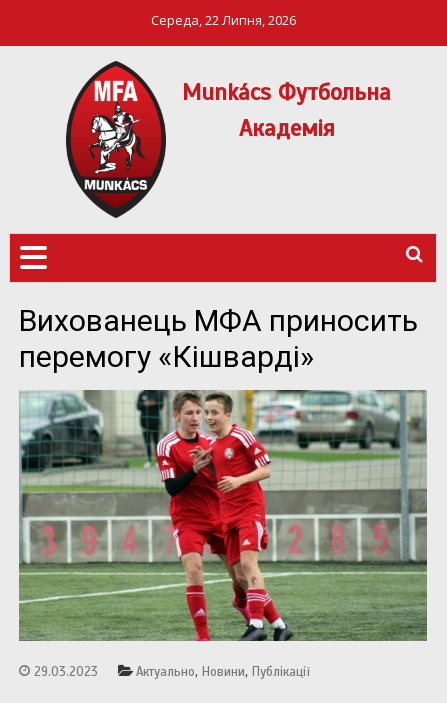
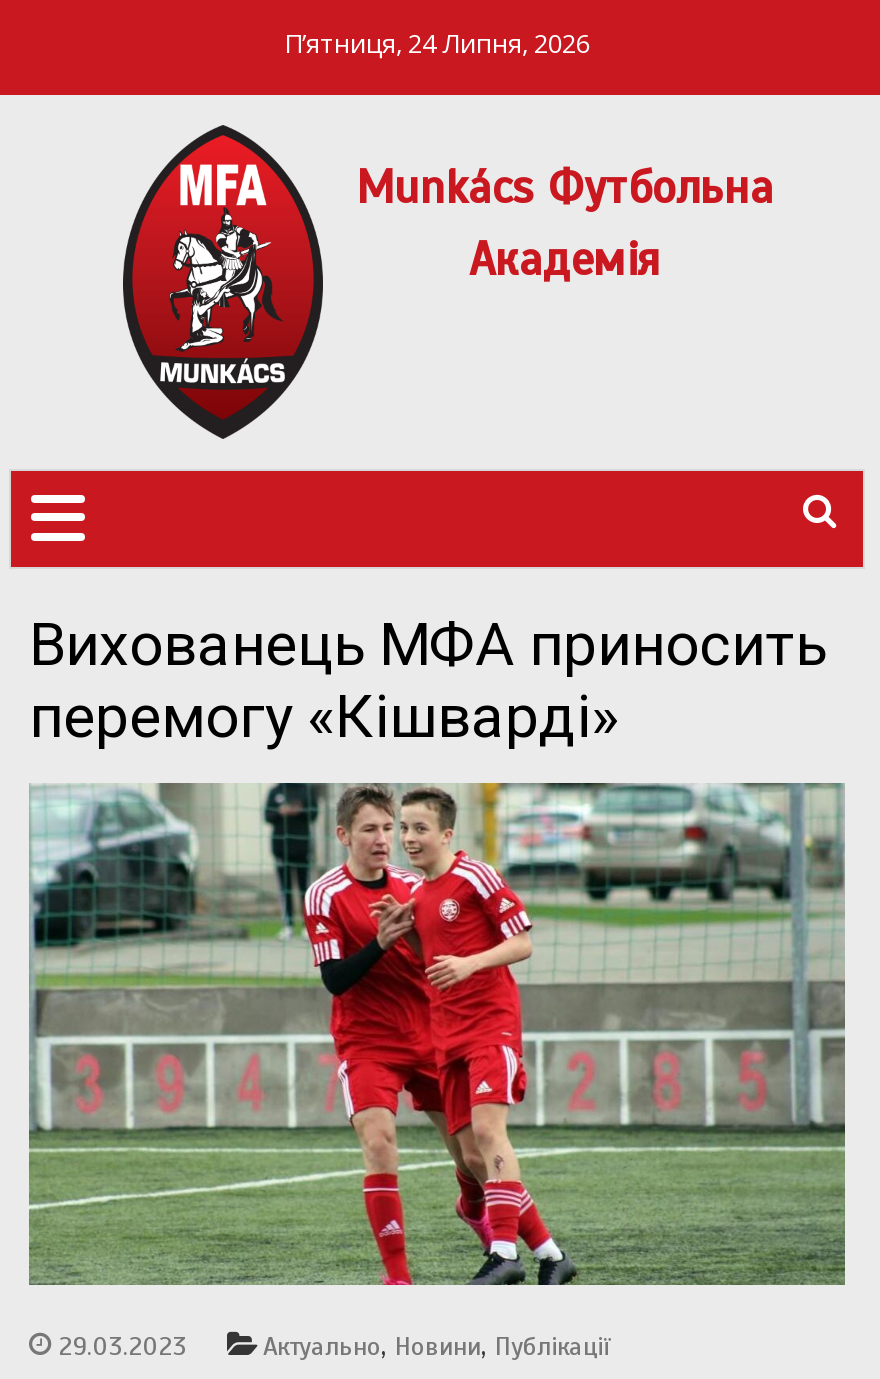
- Середа, 22 Липня, 2026
+ П’ятниця, 24 Липня, 2026
